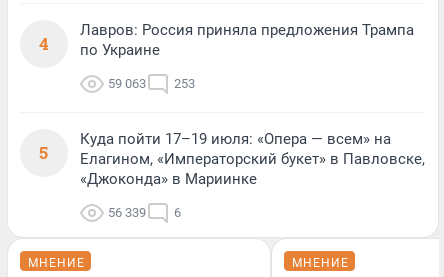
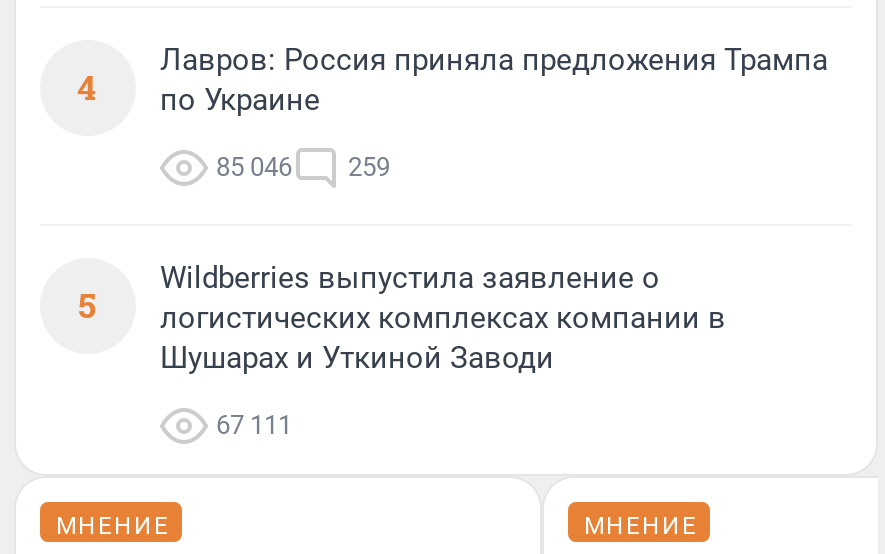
- 59 063
+ 85 046

- 253
+ 259

- Куда пойти 17–19 июля: «Опера — всем» на
- Елагином, «Императорский букет» в Павловске,
- «Джоконда» в Мариинке
+ Wildberries выпустила заявление о
+ логистических комплексах компании в
+ Шушарах и Уткиной Заводи

- 56 339
- 6
+ 67 111
